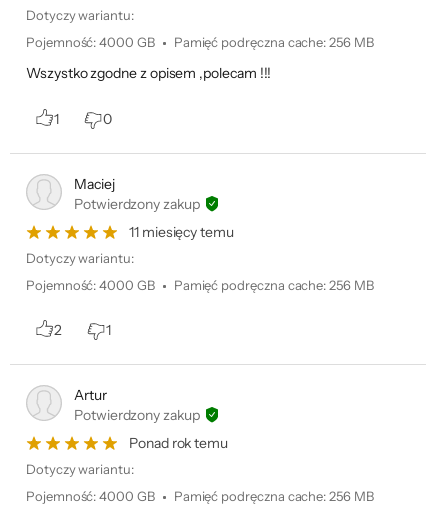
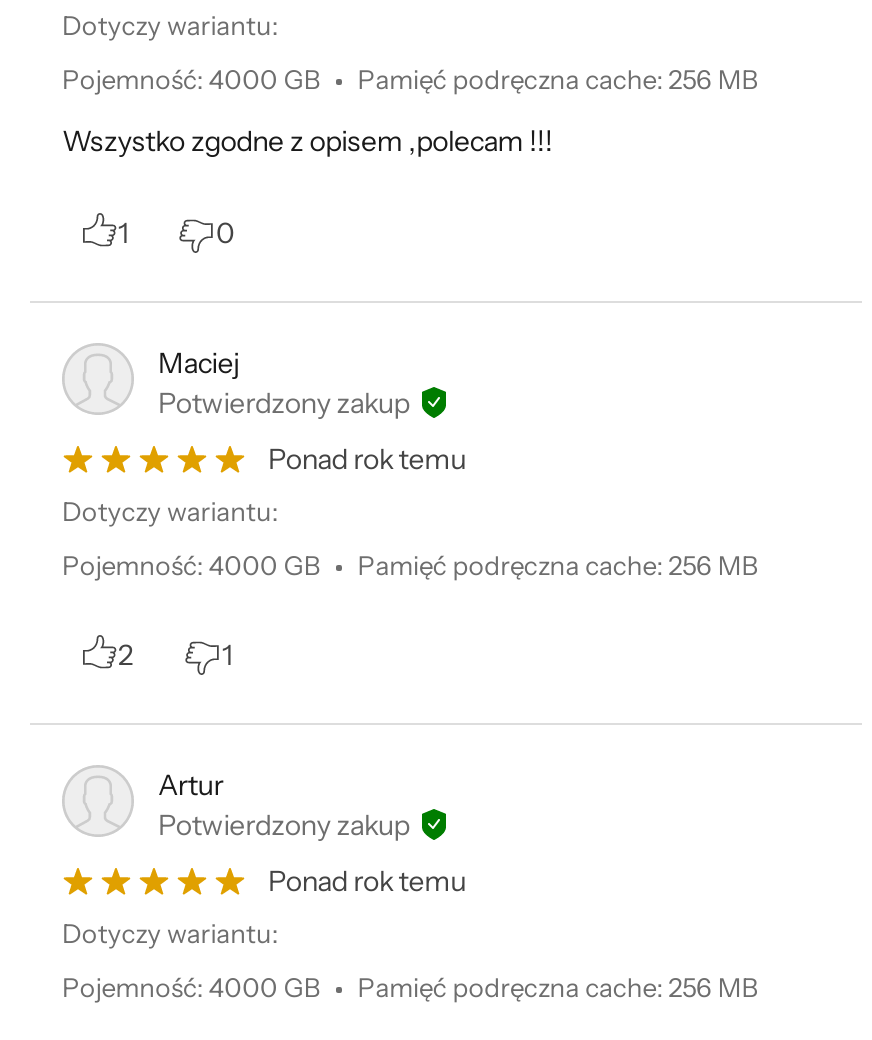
- 11 miesięcy temu
+ Ponad rok temu
